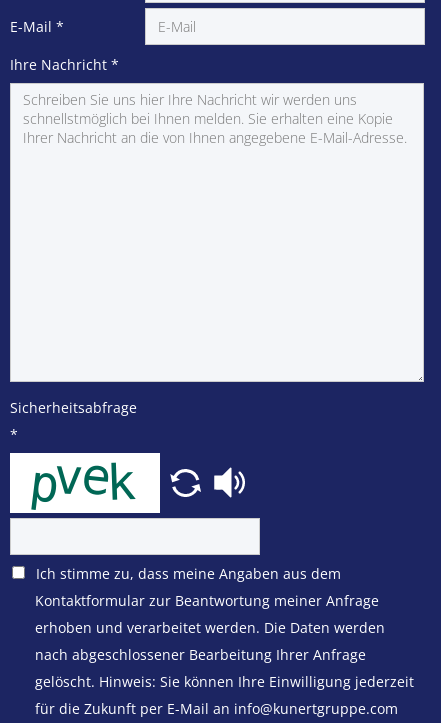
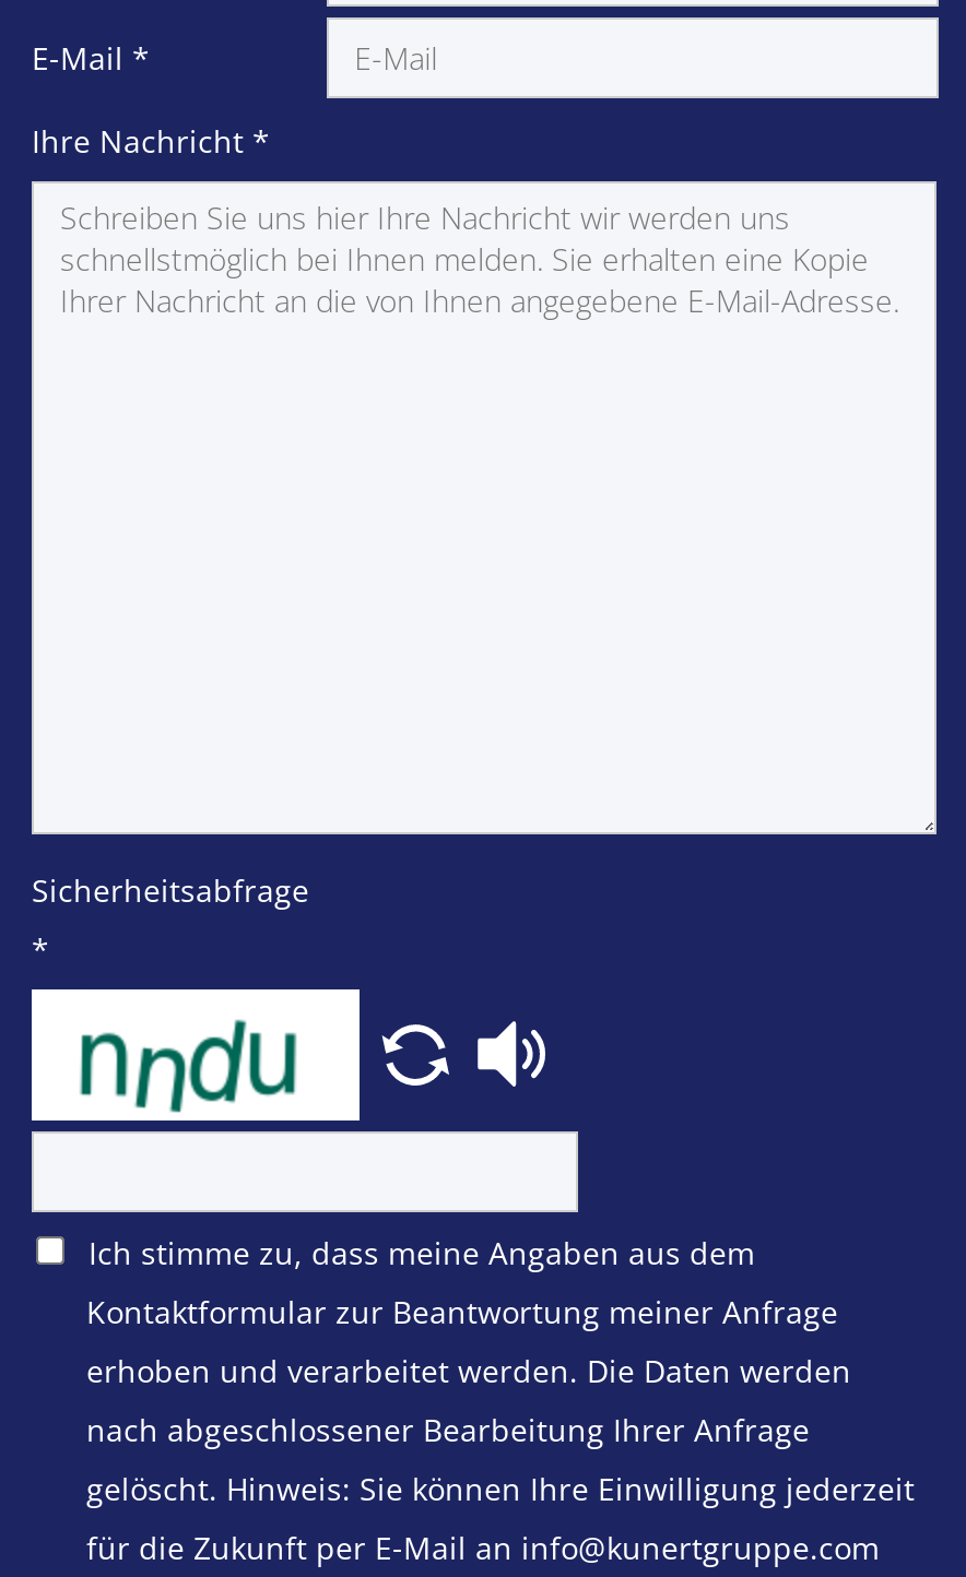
- [image]
+ [image]
